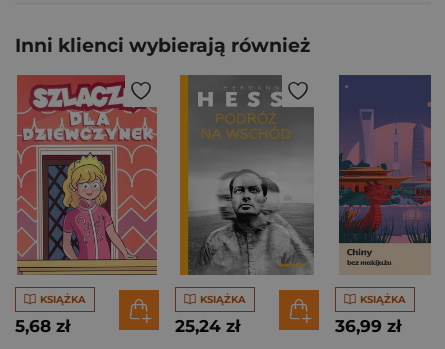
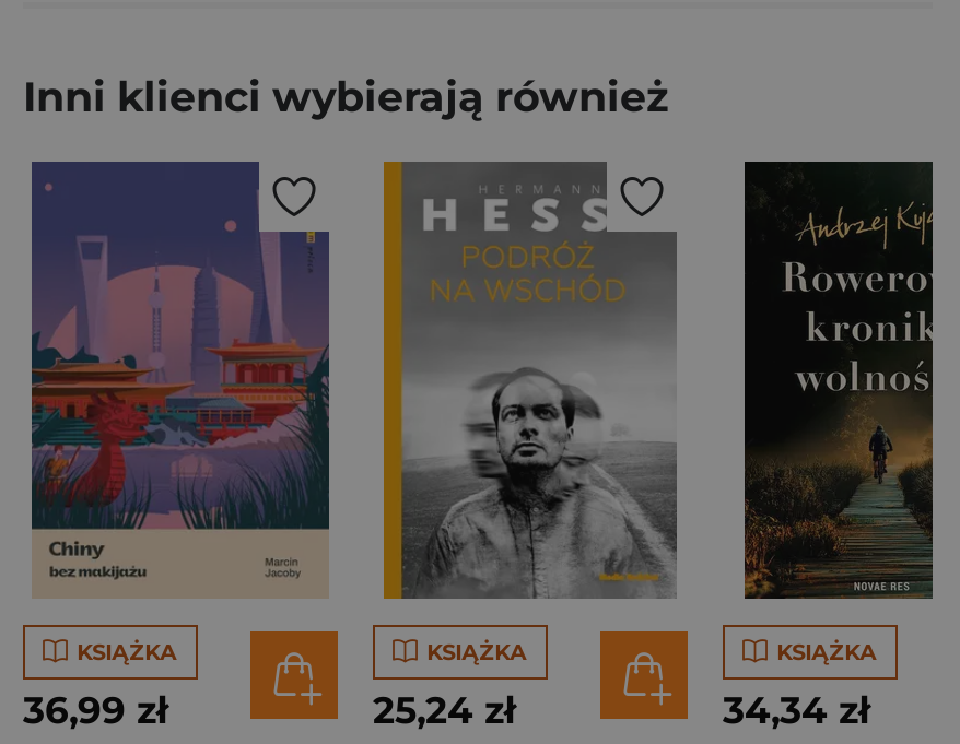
- [image]
+ [image]

- [image]
+ [image]

- 5,68 zł
+ 36,99 zł

- 36,99 zł
+ 34,34 zł
